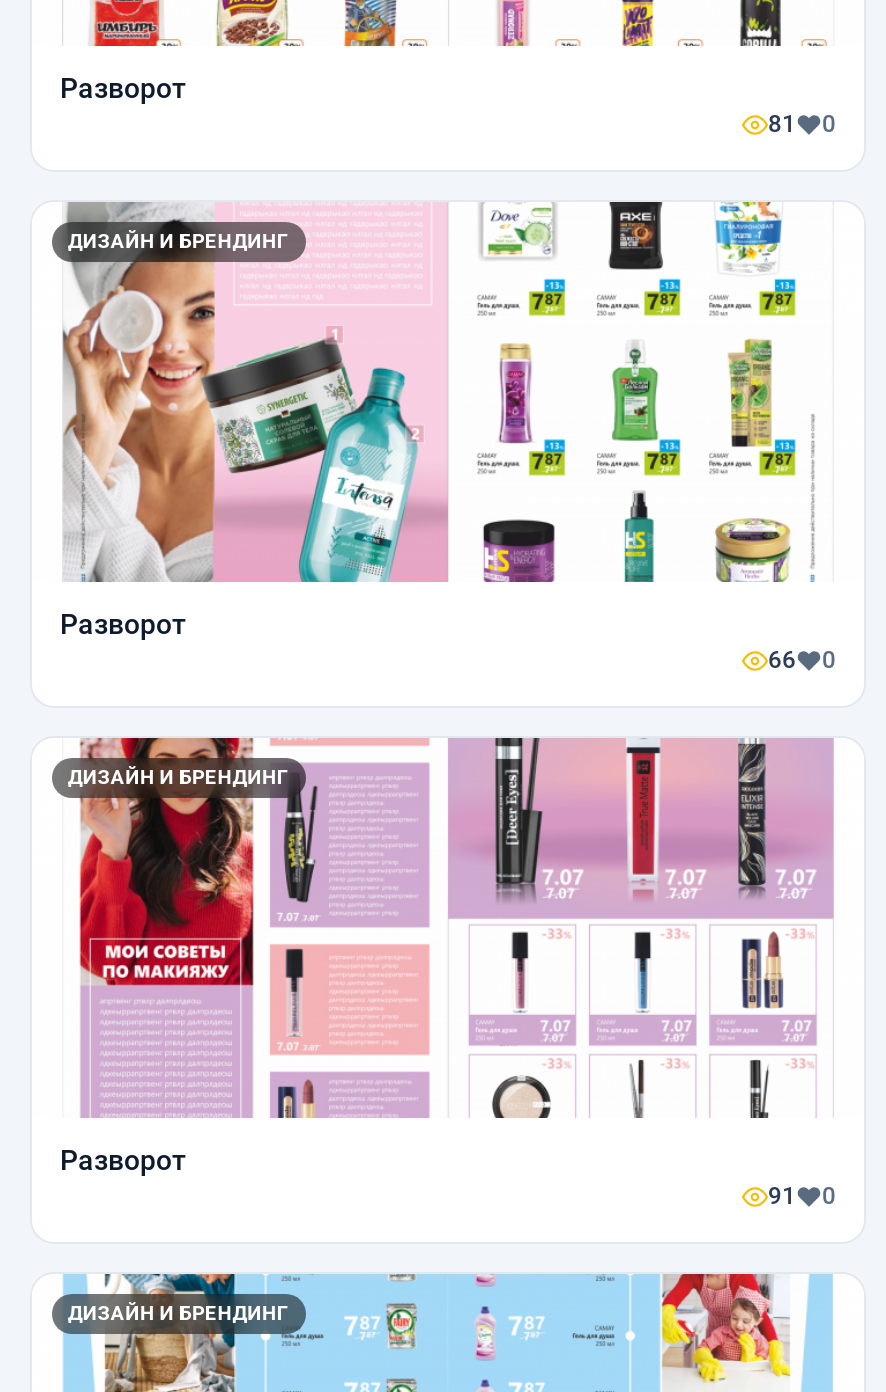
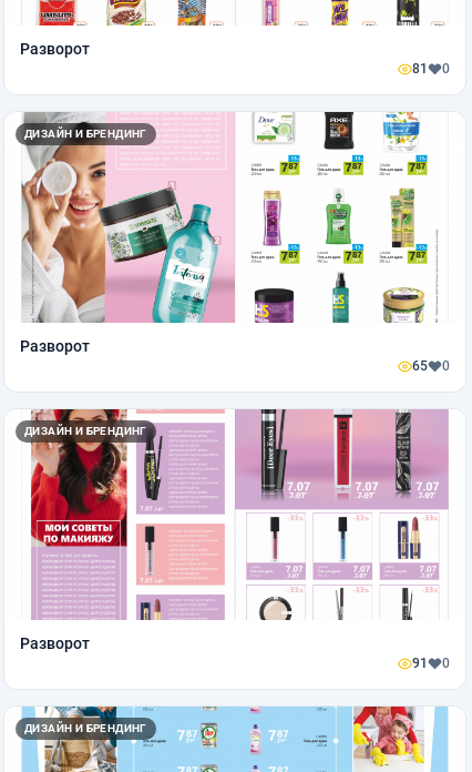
- 66 0
+ 65 0
